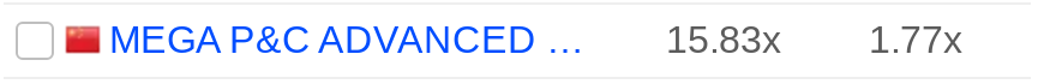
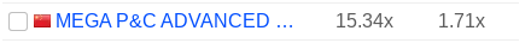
- 15.83x
- 1.77x
+ 15.34x
+ 1.71x
